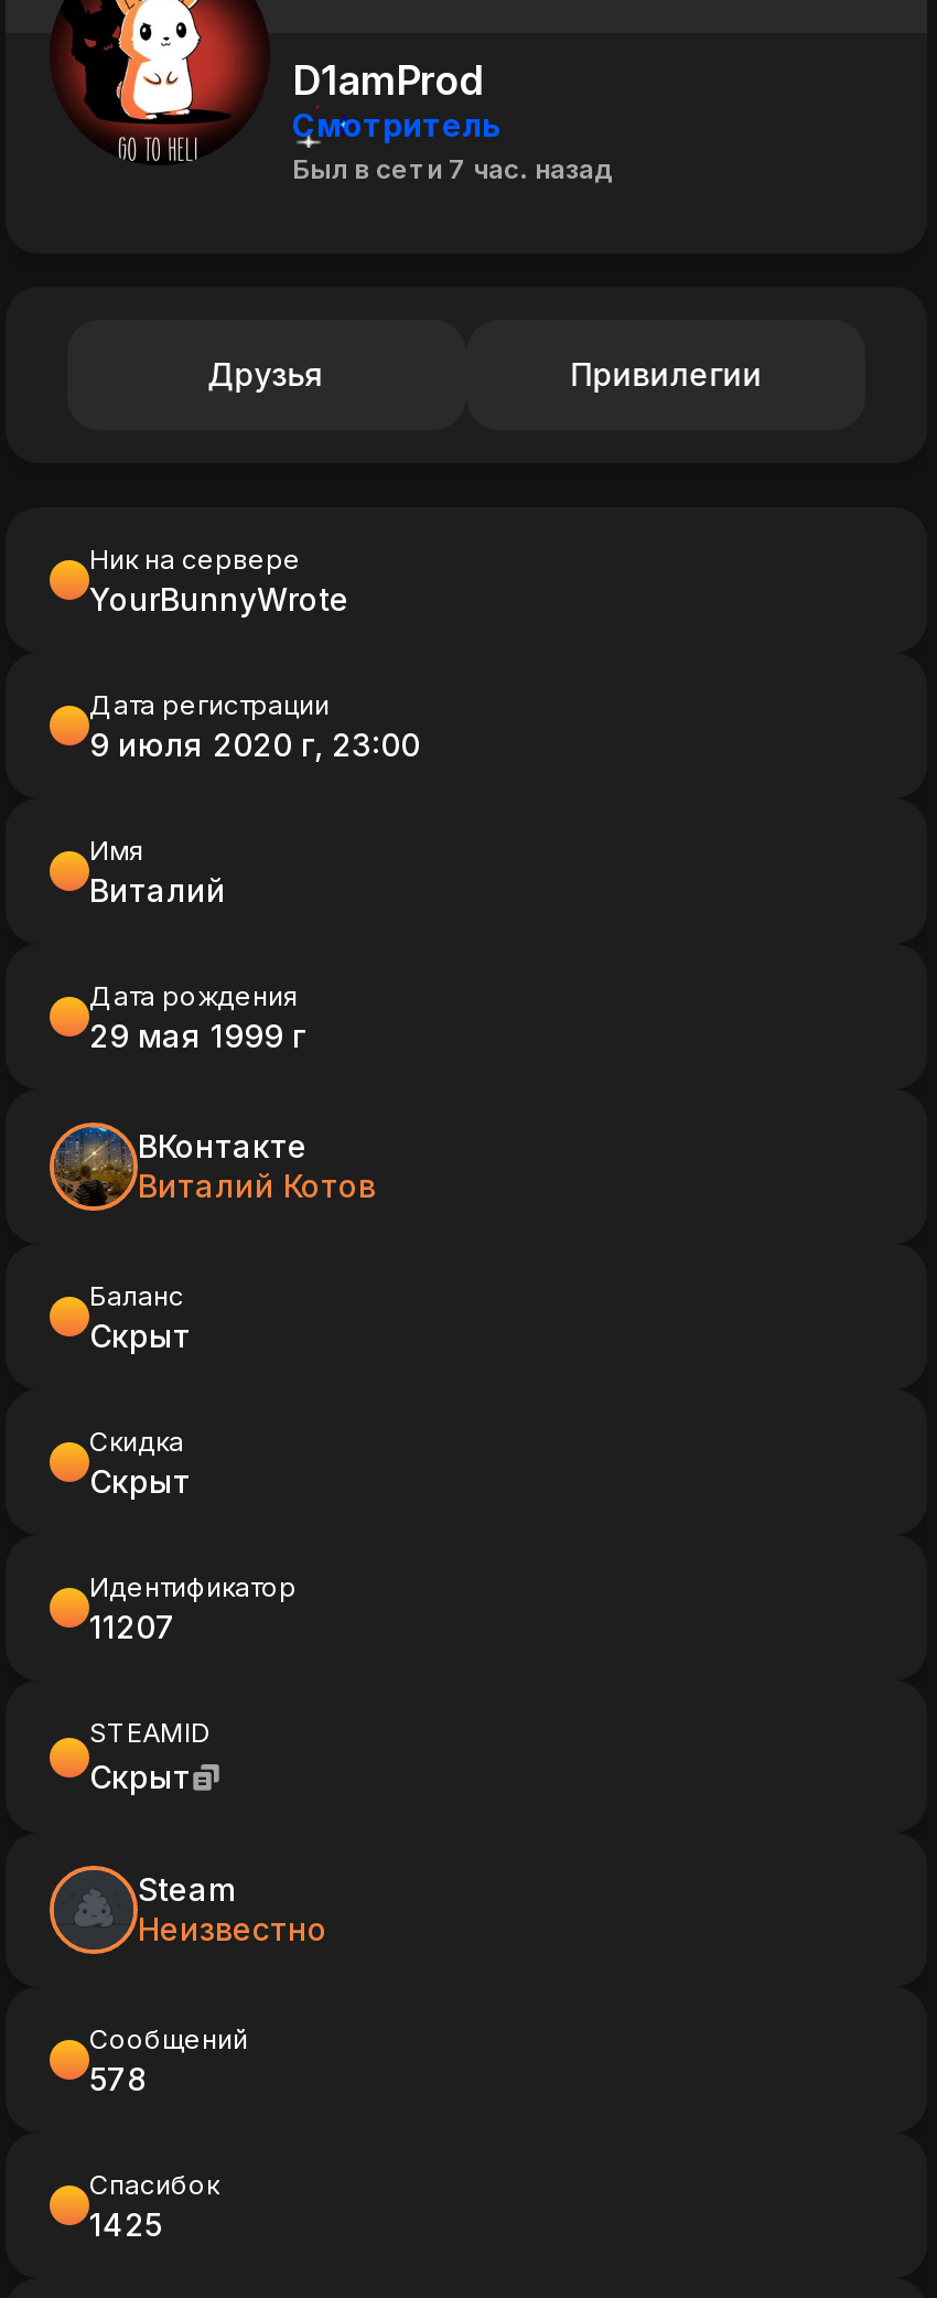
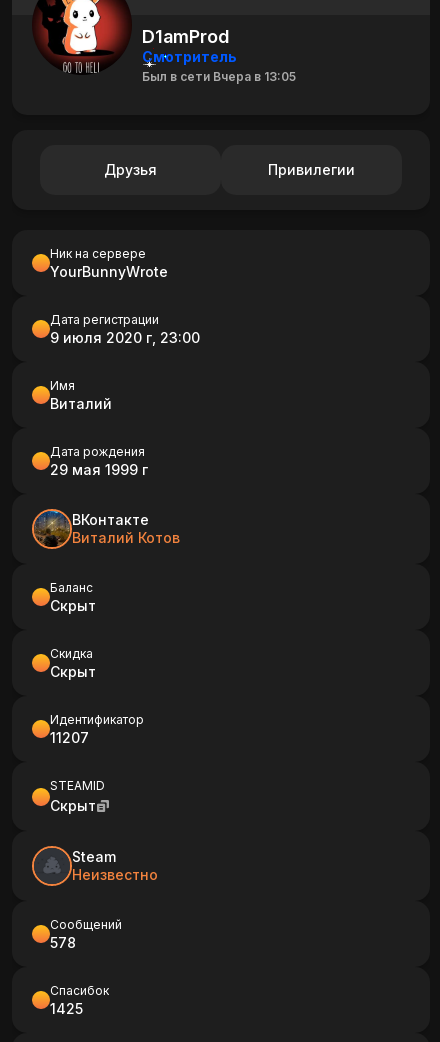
- Был в сети 7 час. назад
+ Был в сети Вчера в 13:05
